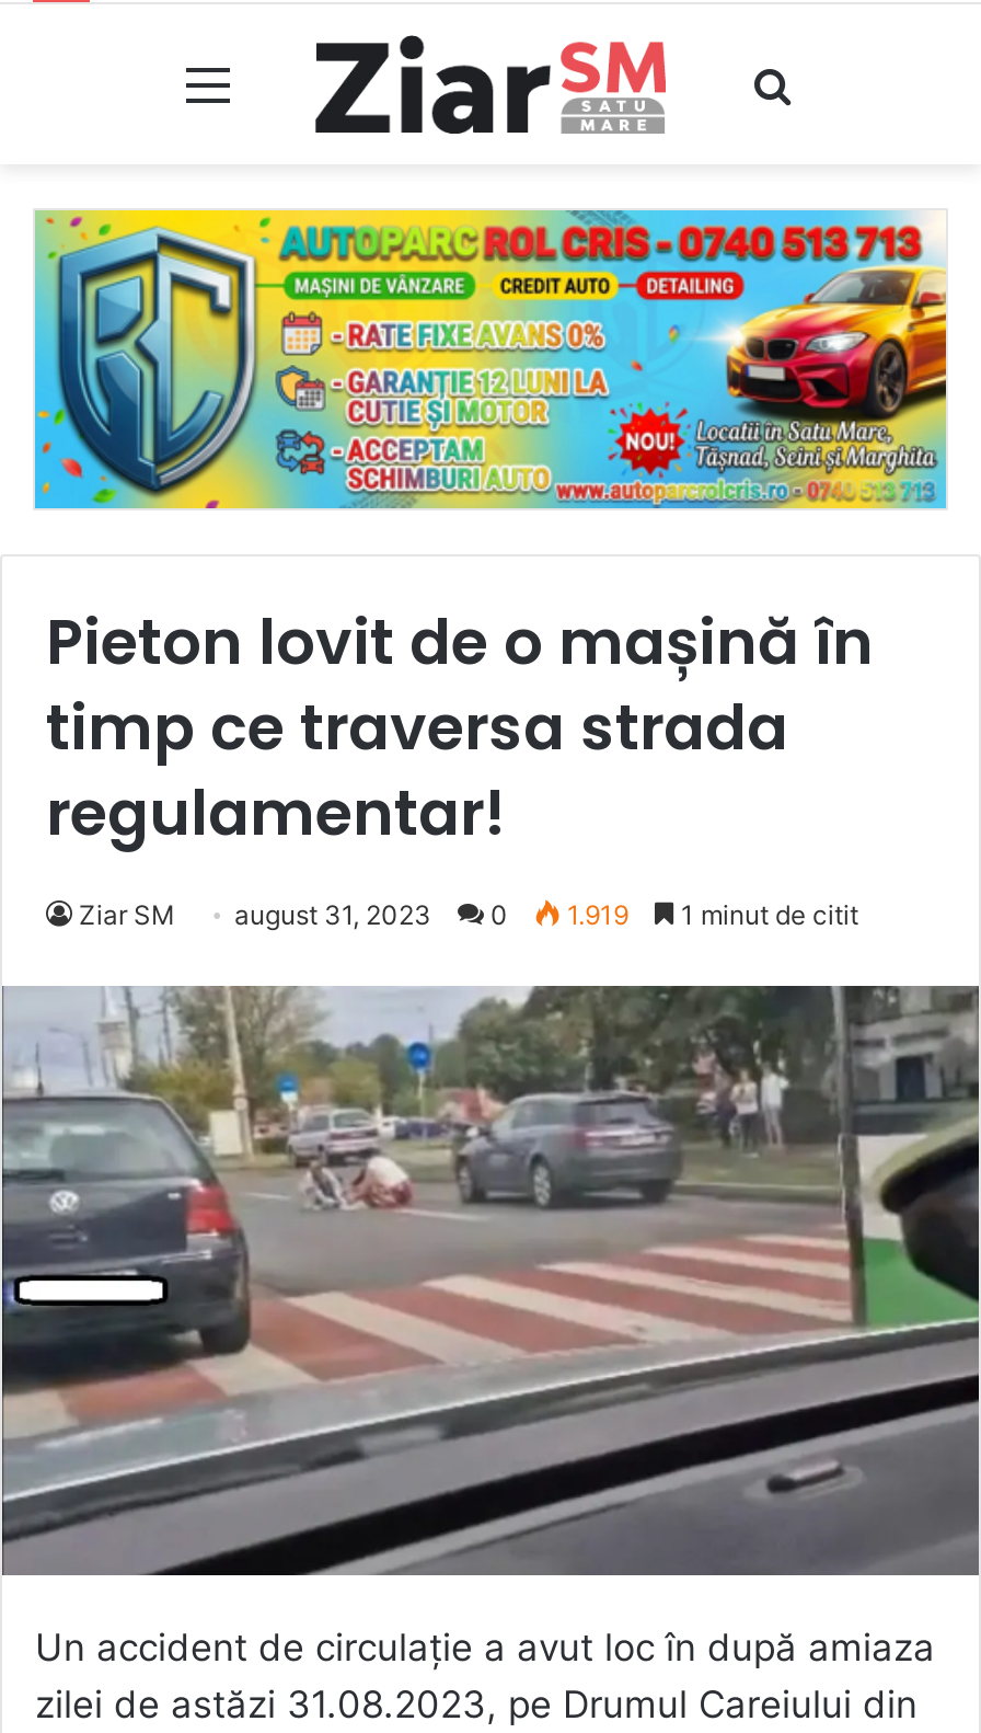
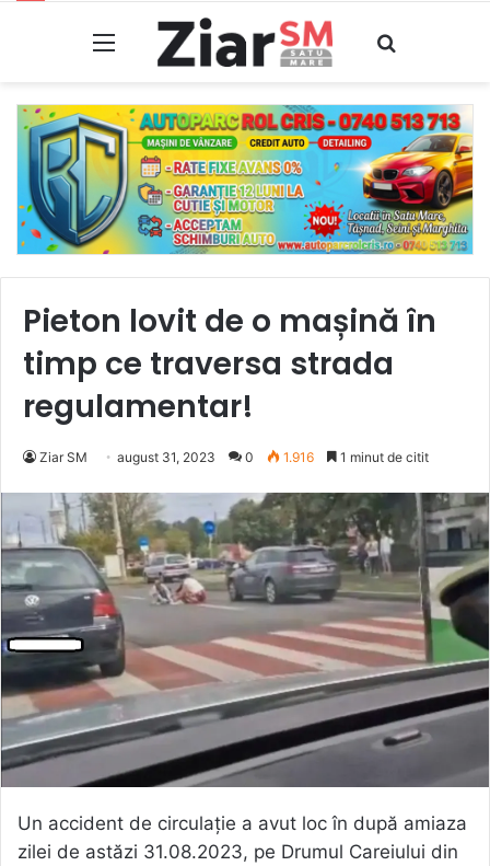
- Ziar SM august 31, 2023 0 1.919 1 minut de citit
+ Ziar SM august 31, 2023 0 1.916 1 minut de citit
